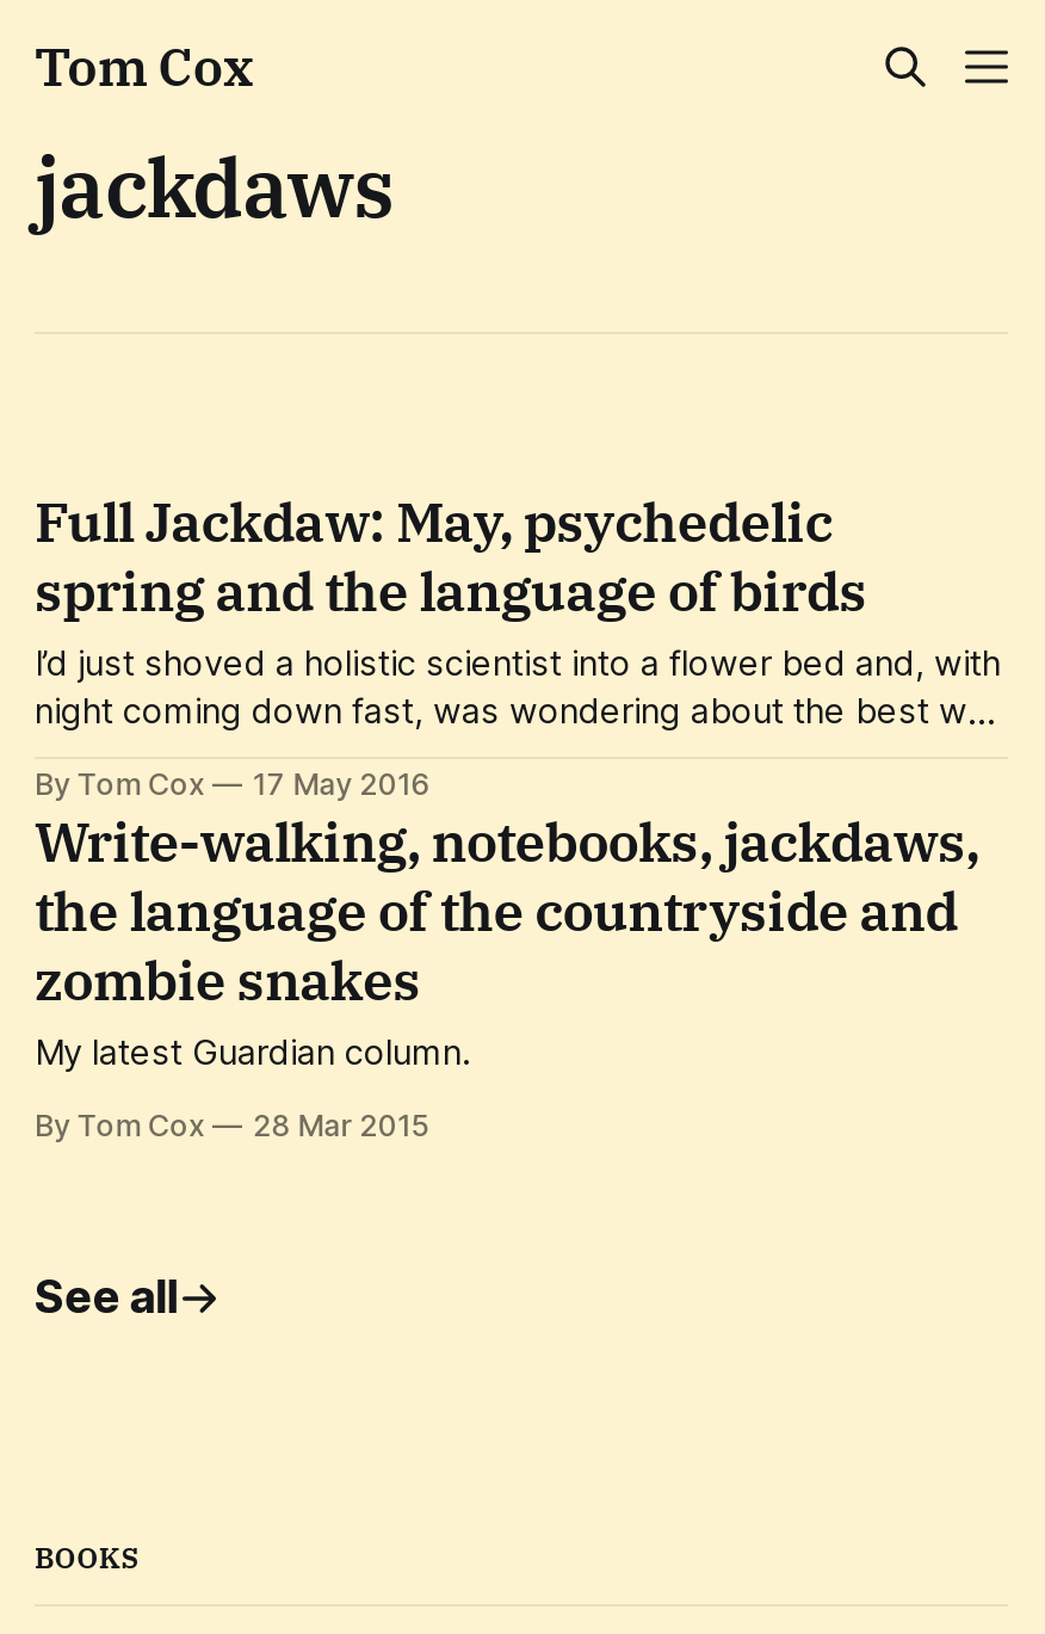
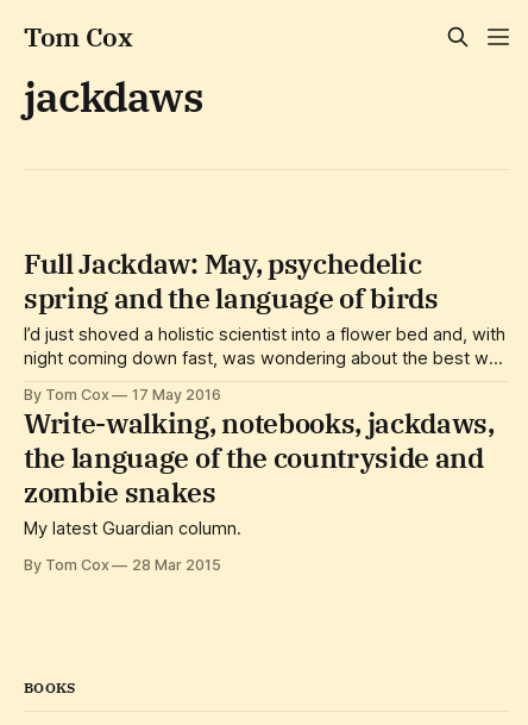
- See all
